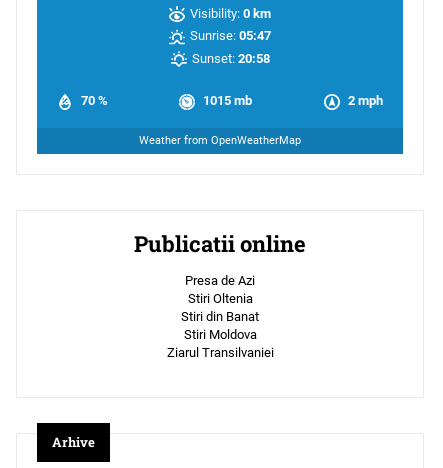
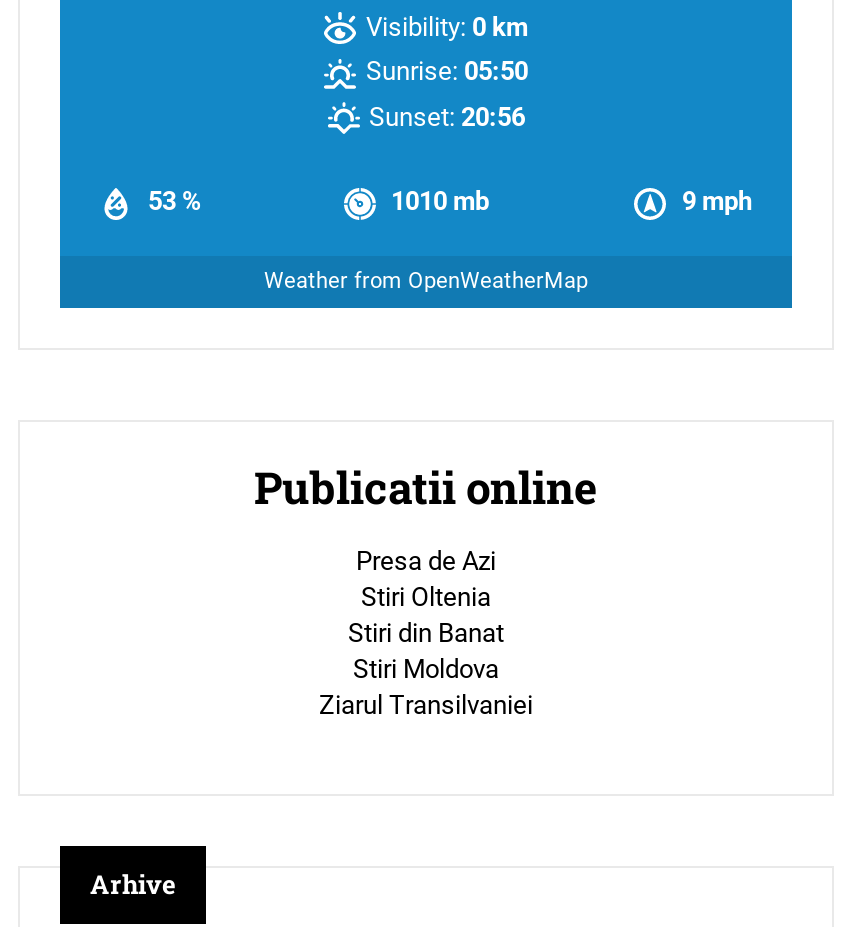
- Sunrise: 05:47
+ Sunrise: 05:50

- Sunset: 20:58
+ Sunset: 20:56

- 70 %
- 1015 mb
- 2 mph
+ 53 %
+ 1010 mb
+ 9 mph
